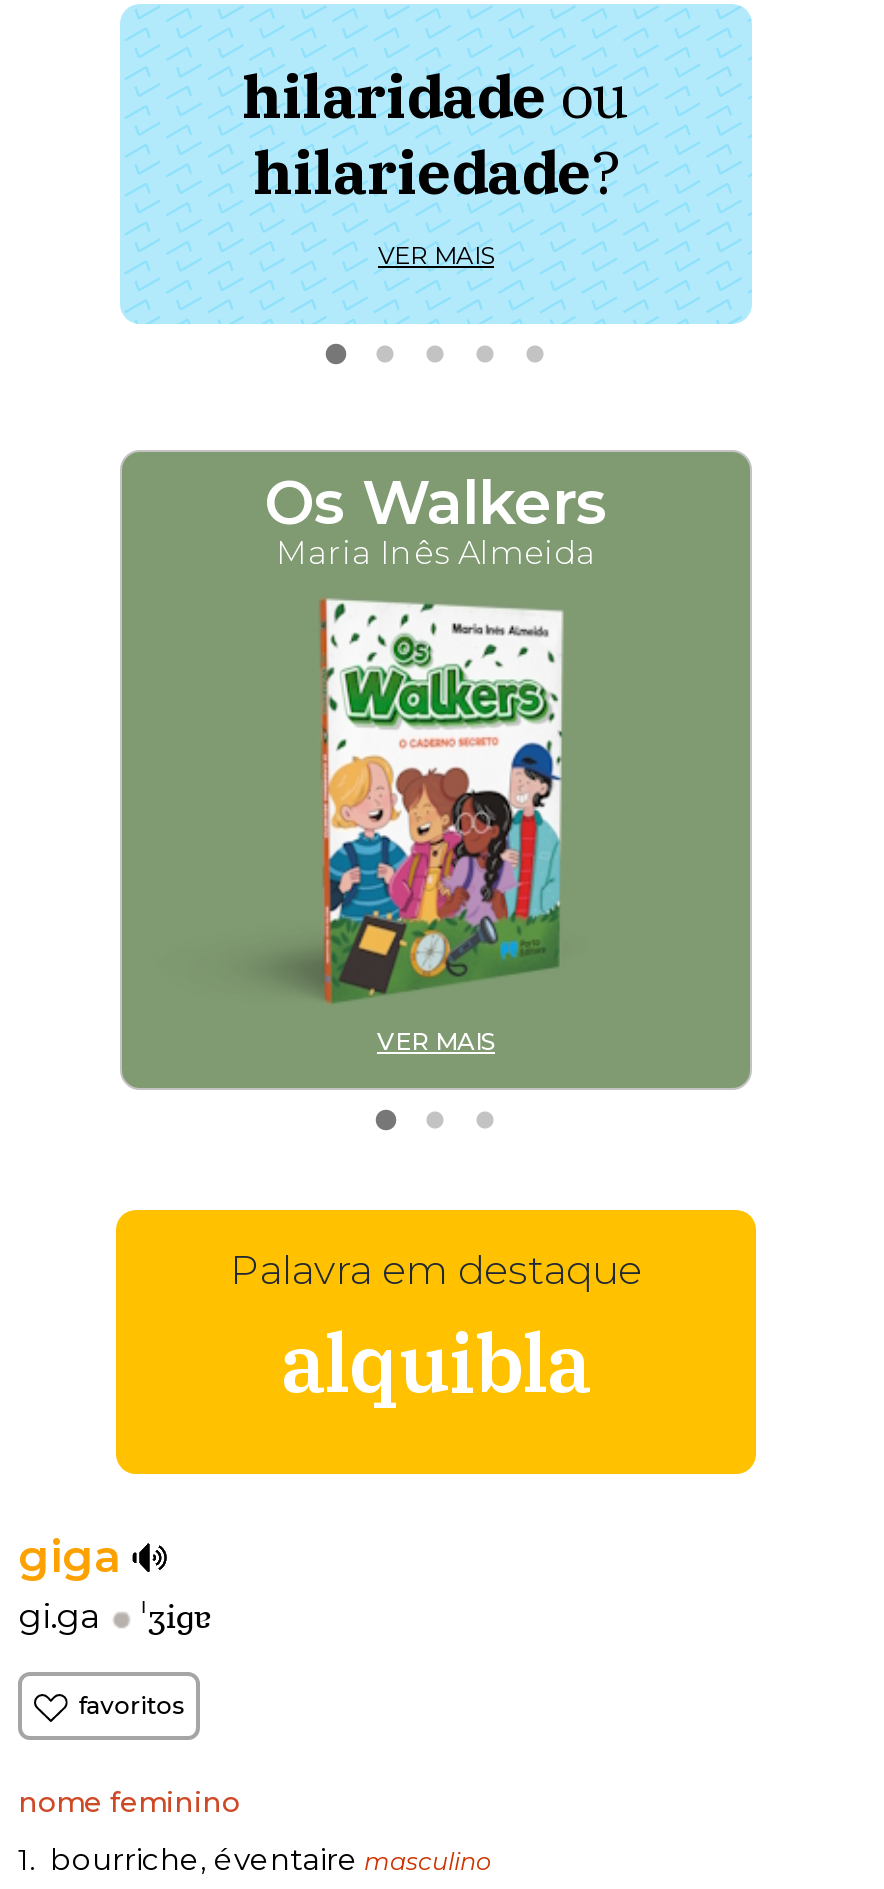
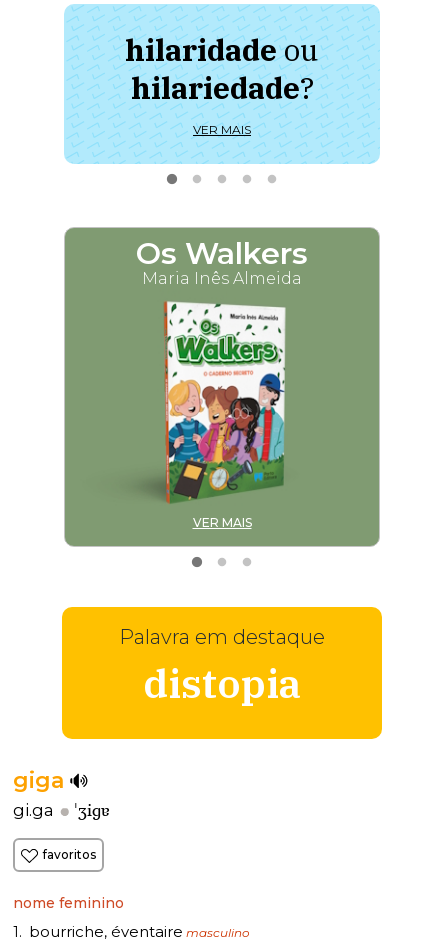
- alquibla
+ distopia
